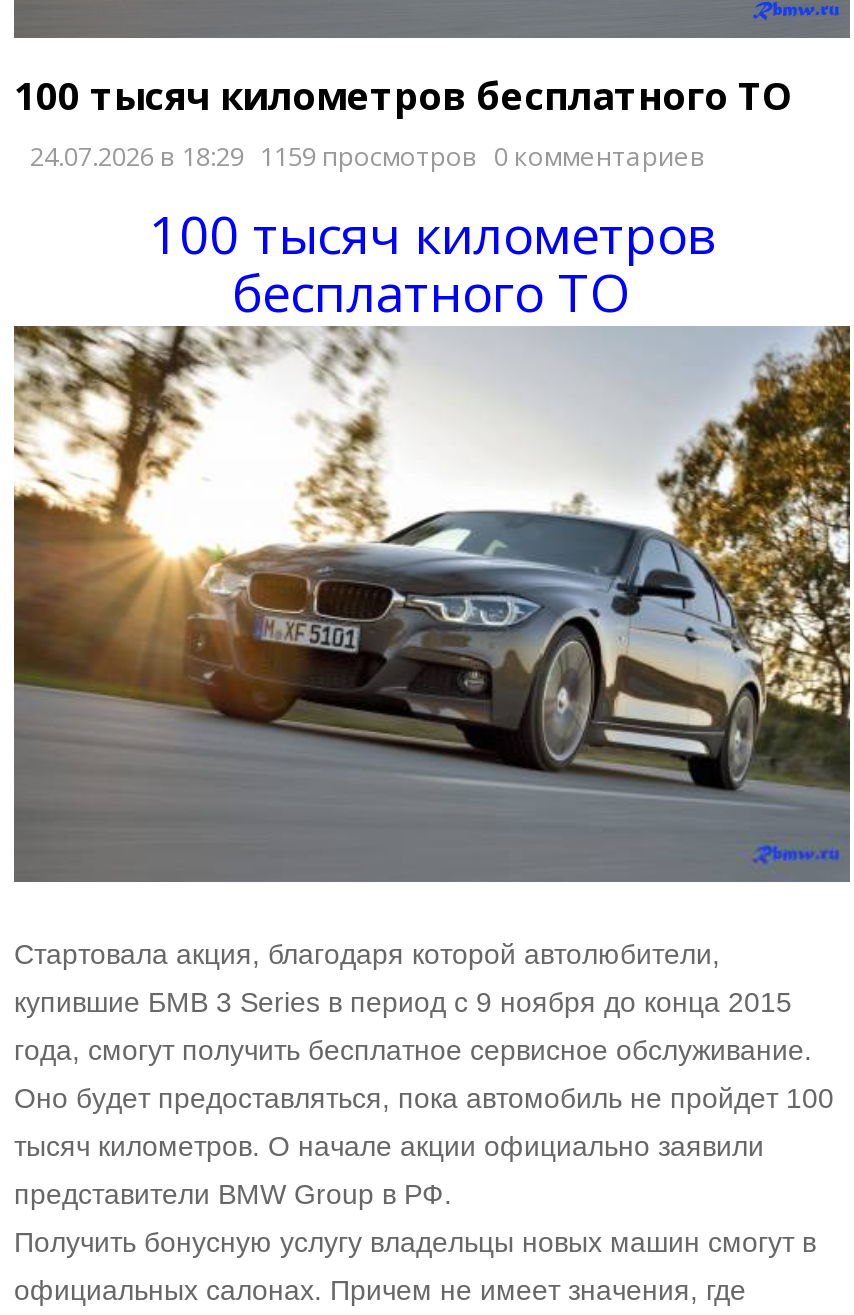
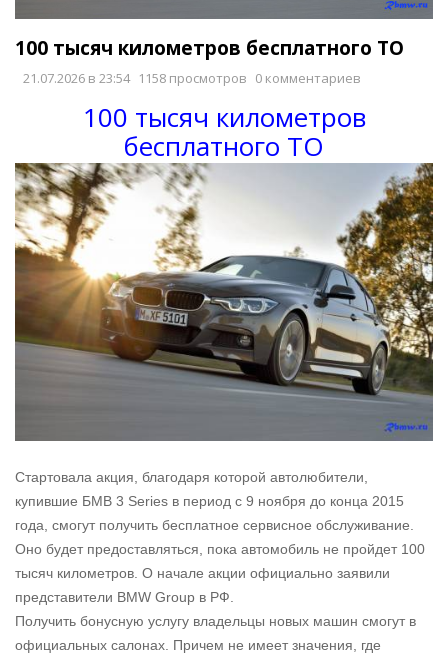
- 24.07.2026 в 18:29 1159 просмотров 0 комментариев
+ 21.07.2026 в 23:54 1158 просмотров 0 комментариев
